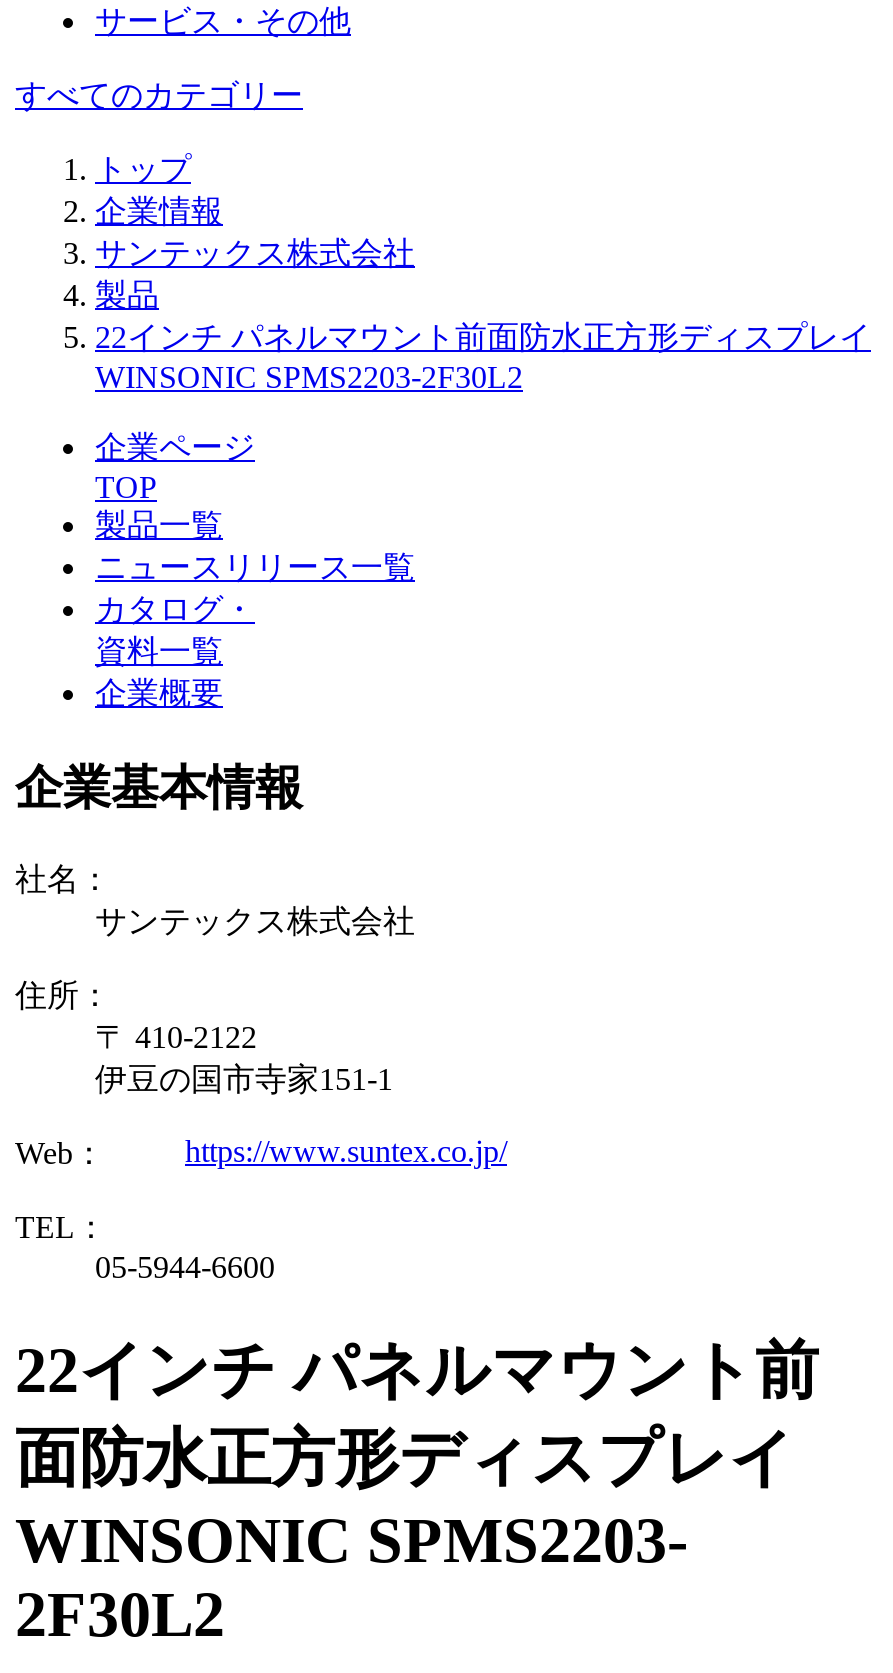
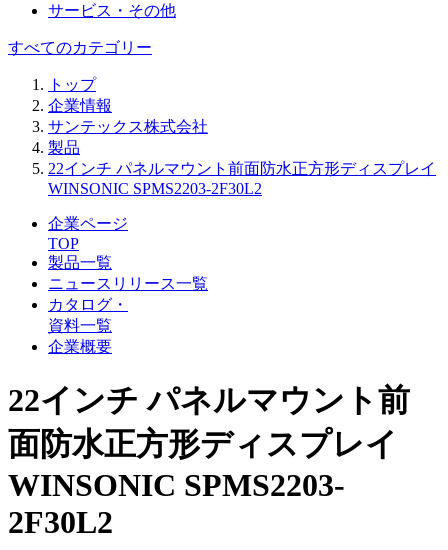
- 企業基本情報
- 社名：
- サンテックス株式会社
- 住所：
- 〒 410-2122
- 伊豆の国市寺家151-1
- Web：
- https://www.suntex.co.jp/
- TEL：
- 05-5944-6600
